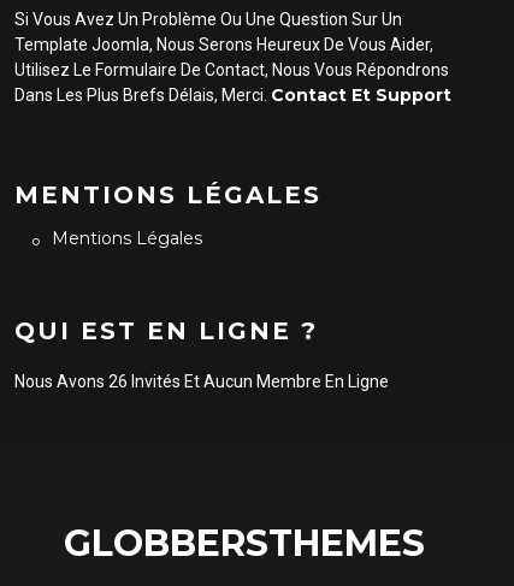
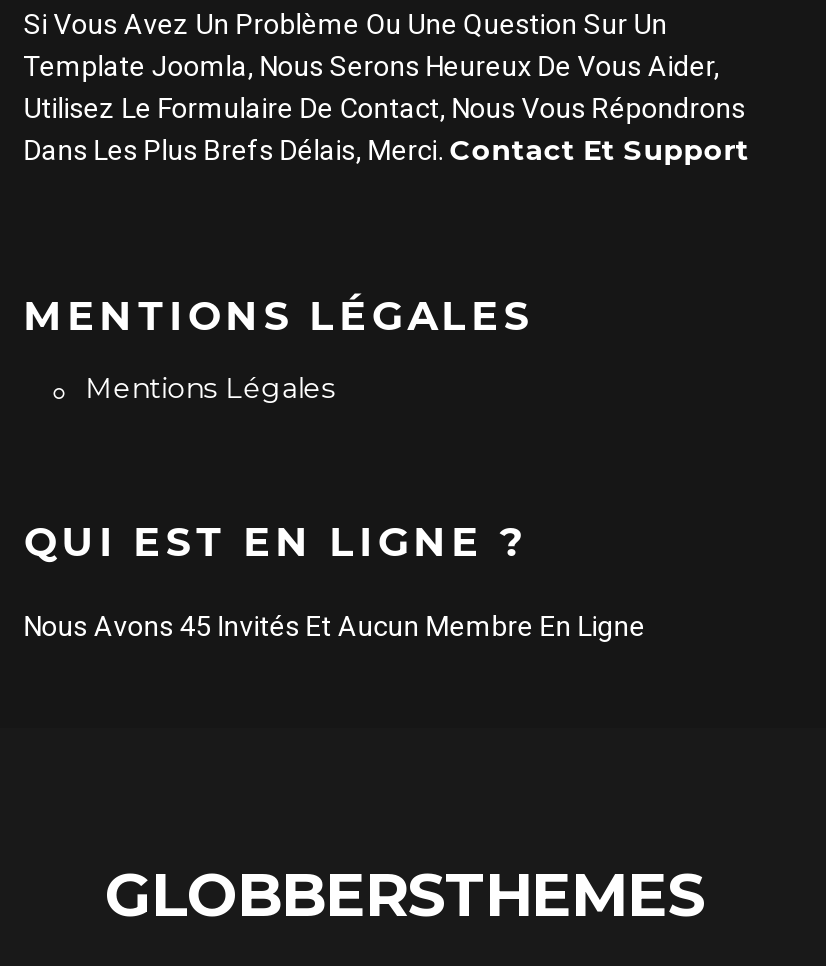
- Nous Avons 26 Invités Et Aucun Membre En Ligne
+ Nous Avons 45 Invités Et Aucun Membre En Ligne
